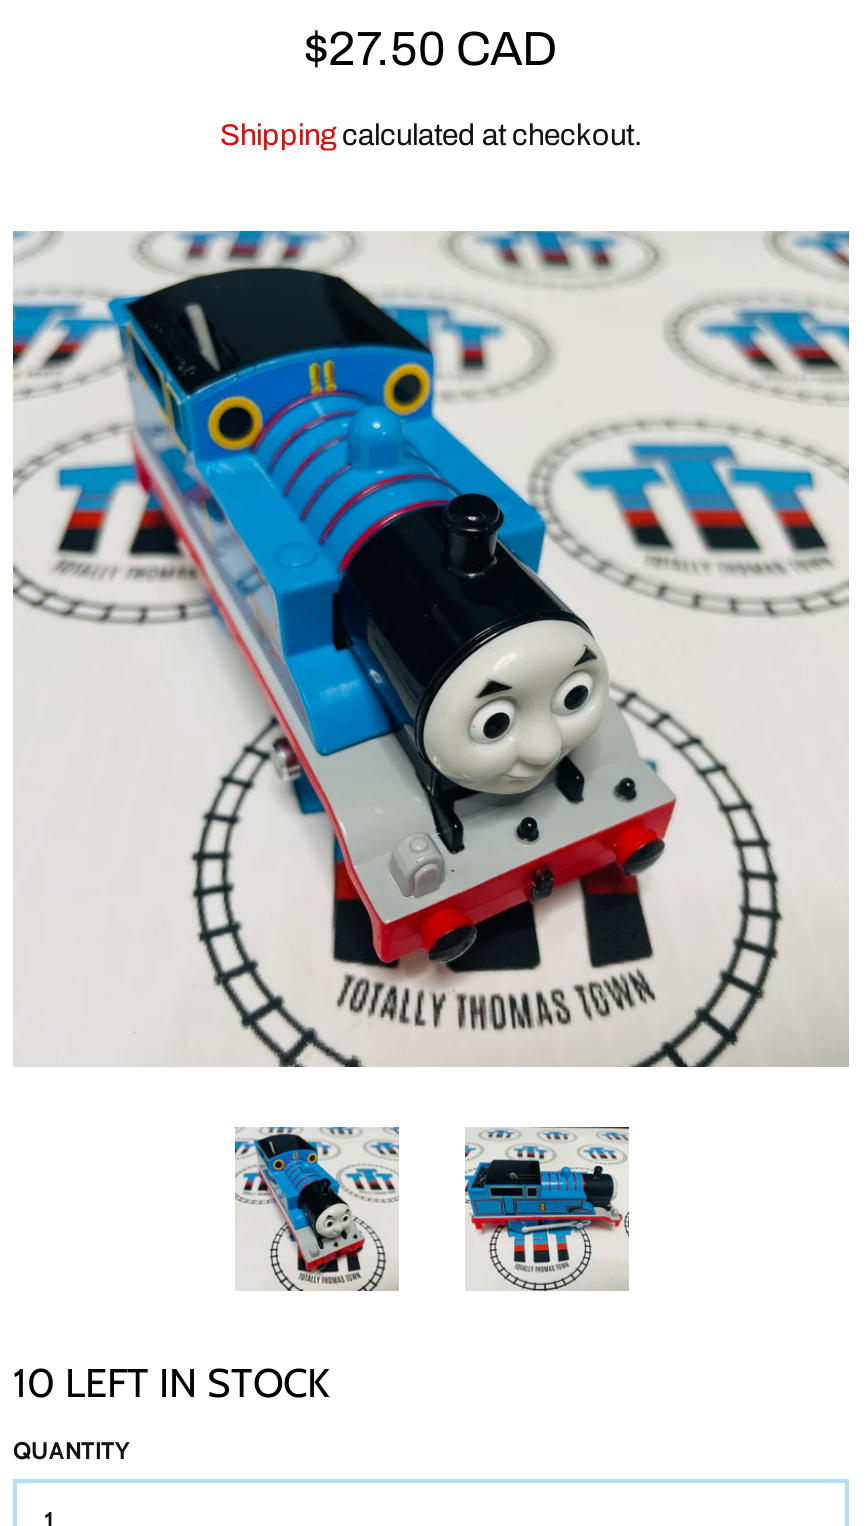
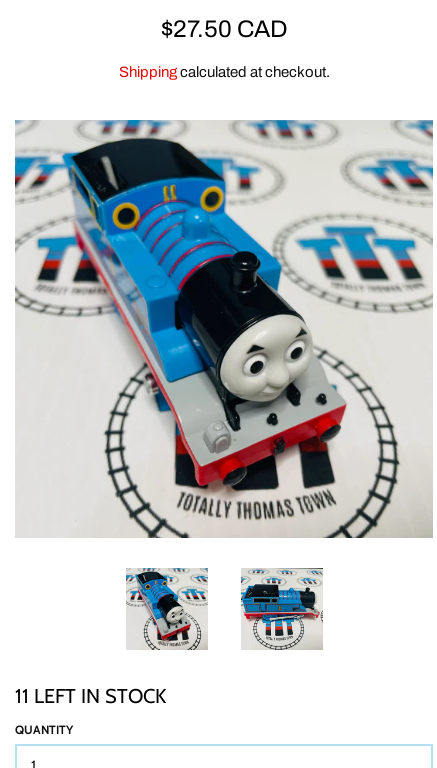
- 10 LEFT IN STOCK
+ 11 LEFT IN STOCK
